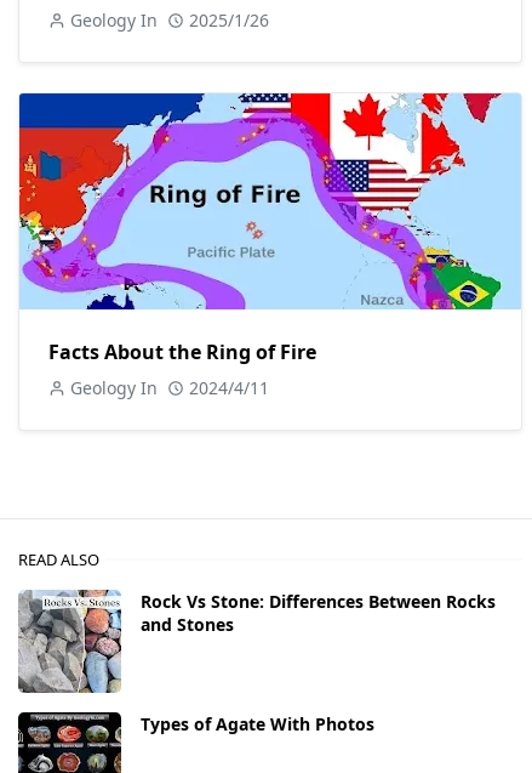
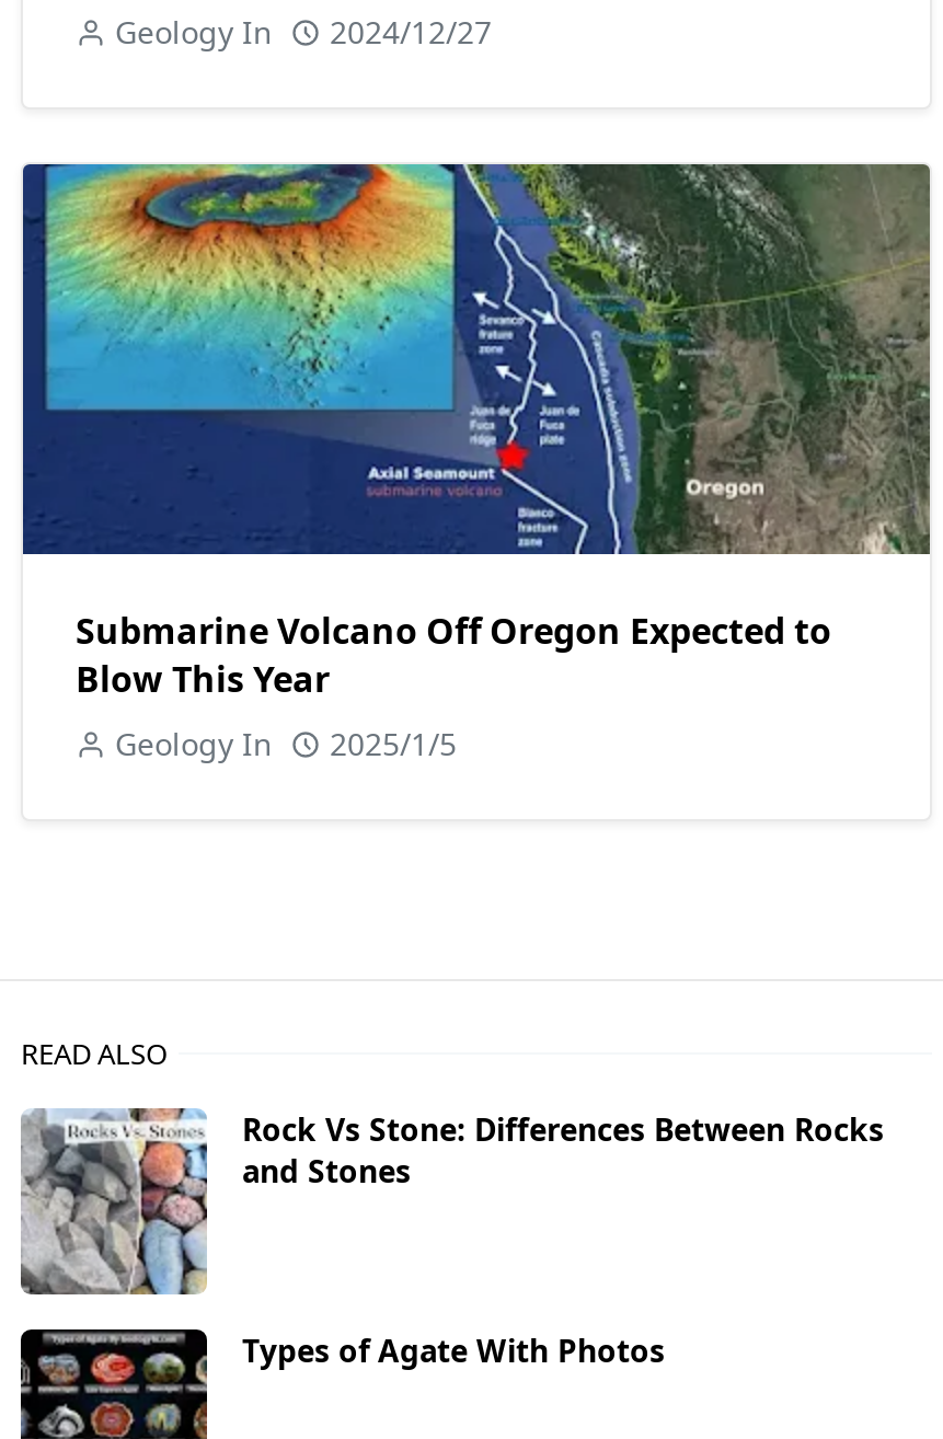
- Geology In 2025/1/26
+ Geology In 2024/12/27

- [image]
- Facts About the Ring of Fire
+ [image]
+ Submarine Volcano Off Oregon Expected to
+ Blow This Year

- Geology In 2024/4/11
+ Geology In 2025/1/5
